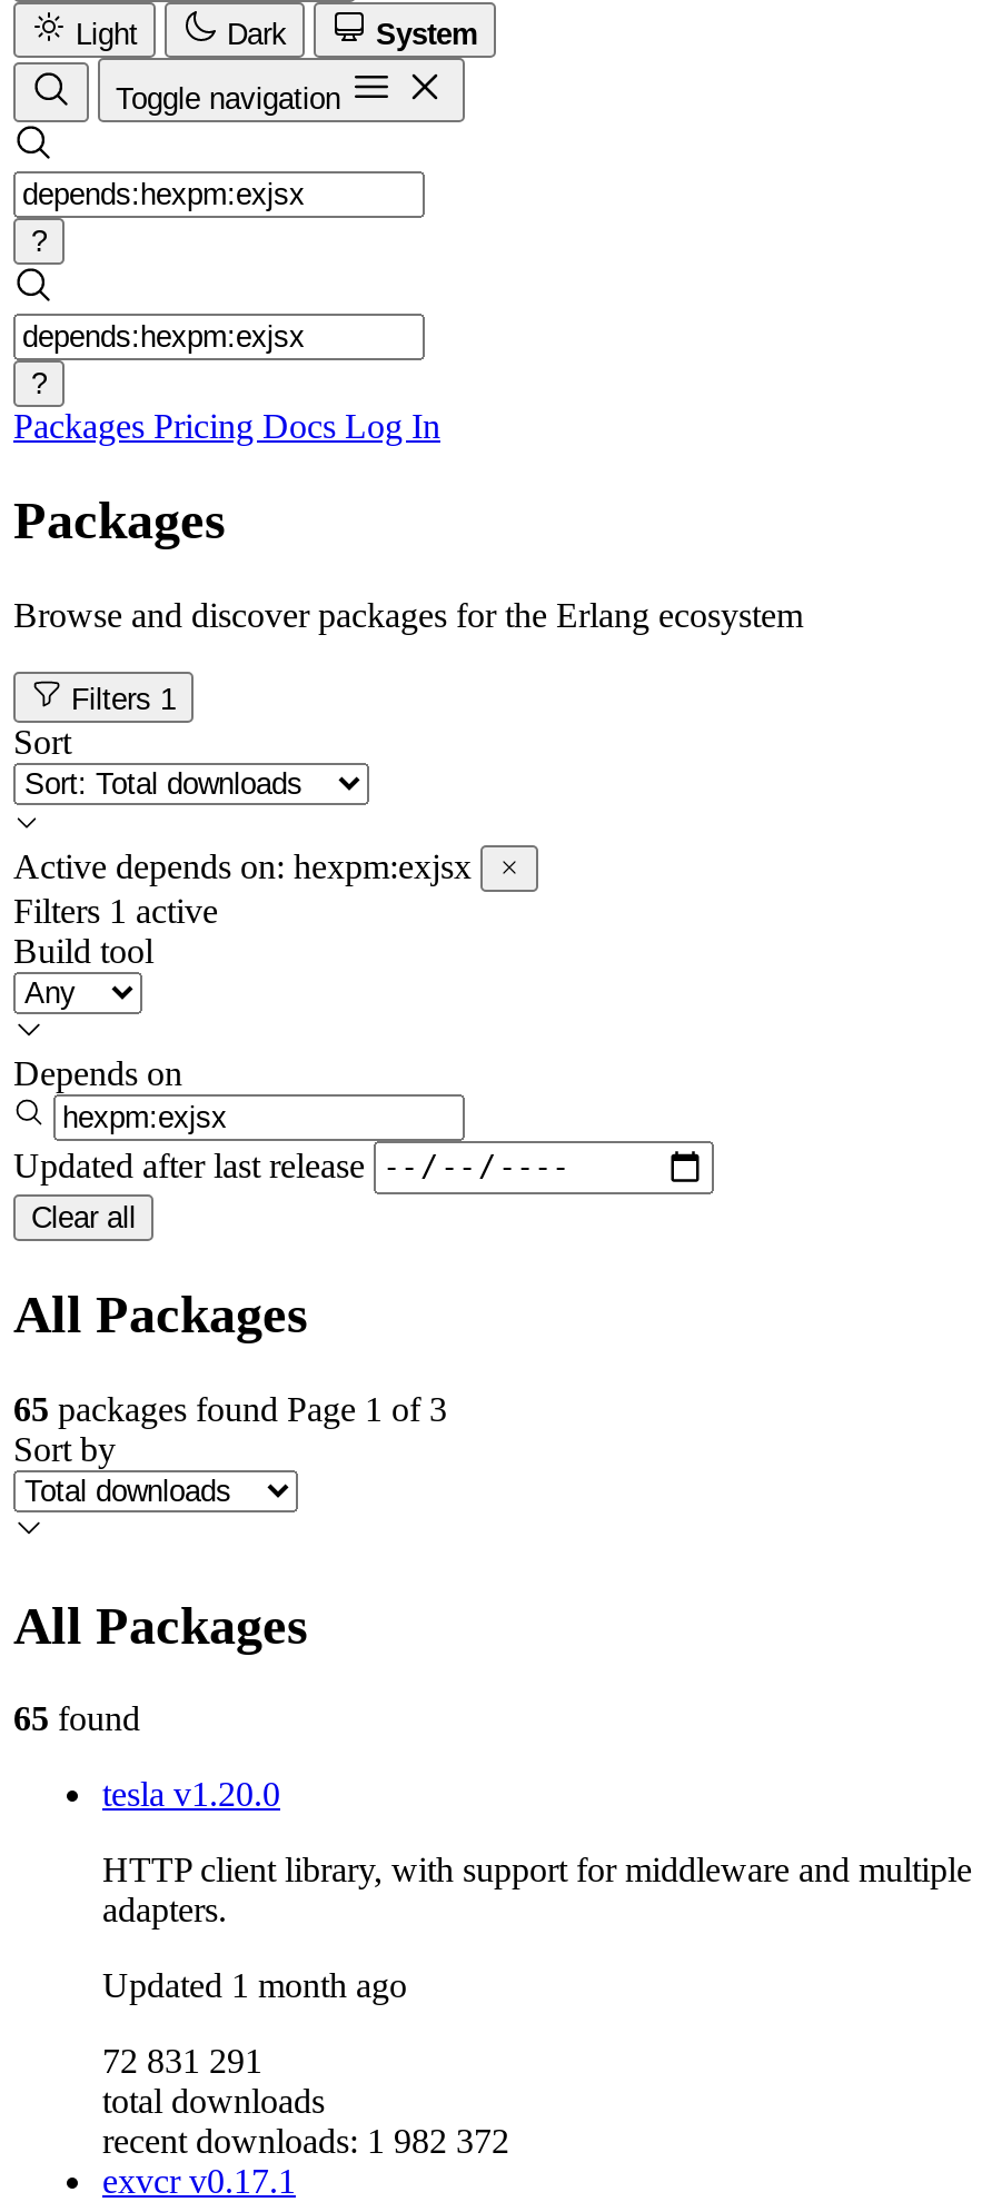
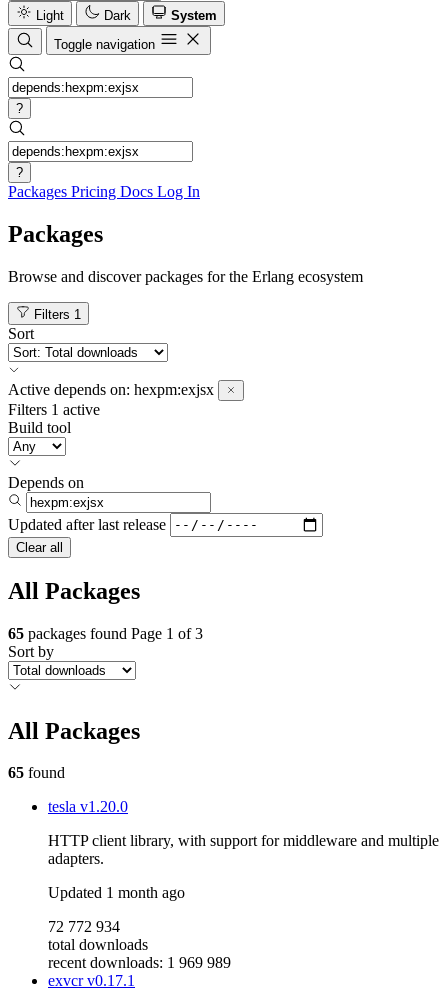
- 72 831 291
+ 72 772 934

- recent downloads: 1 982 372
+ recent downloads: 1 969 989
